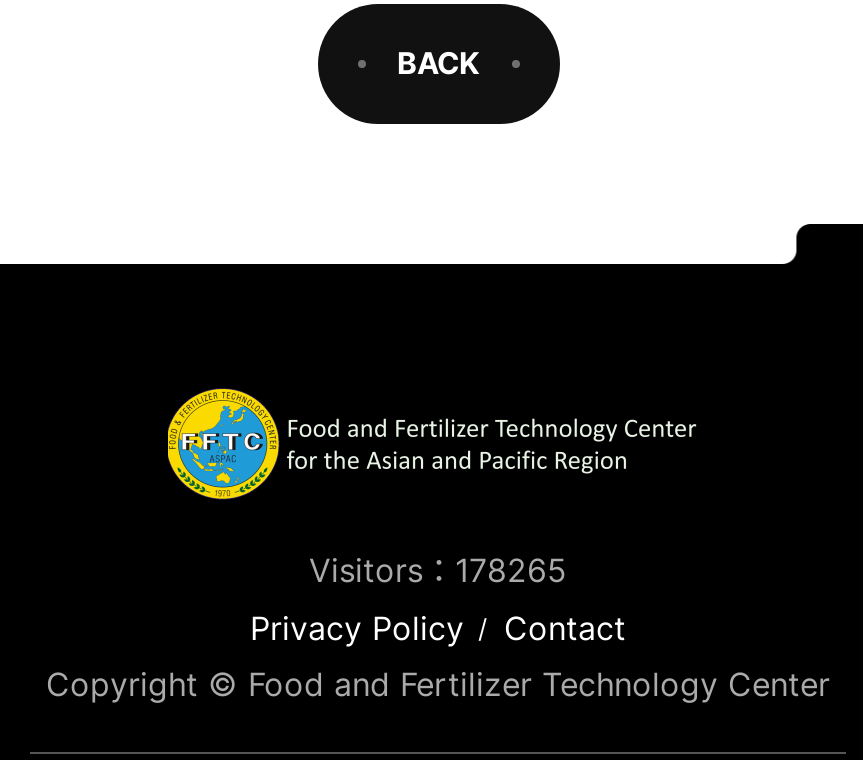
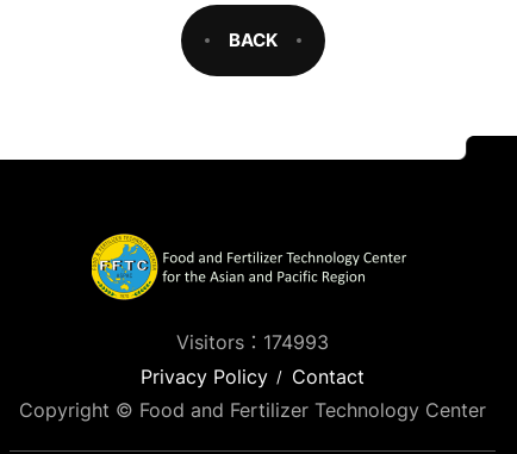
- Visitors：178265
+ Visitors：174993
